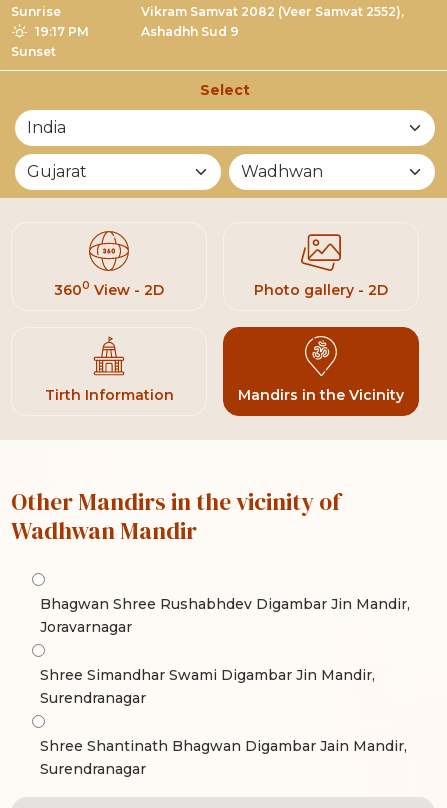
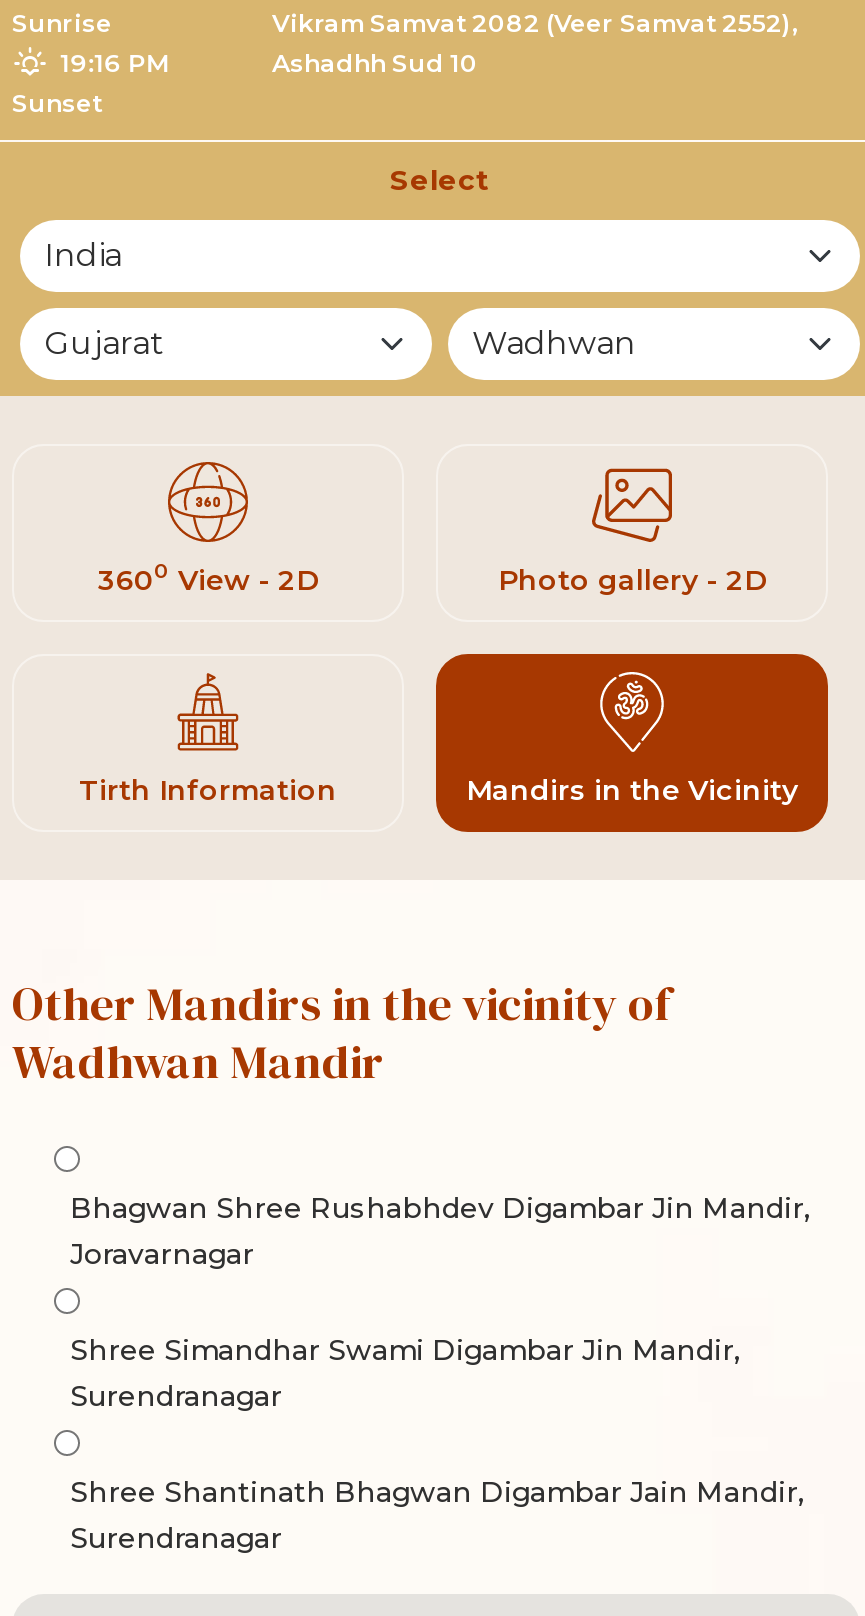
- 19:17 PM
+ 19:16 PM

- Ashadhh Sud 9
+ Ashadhh Sud 10
